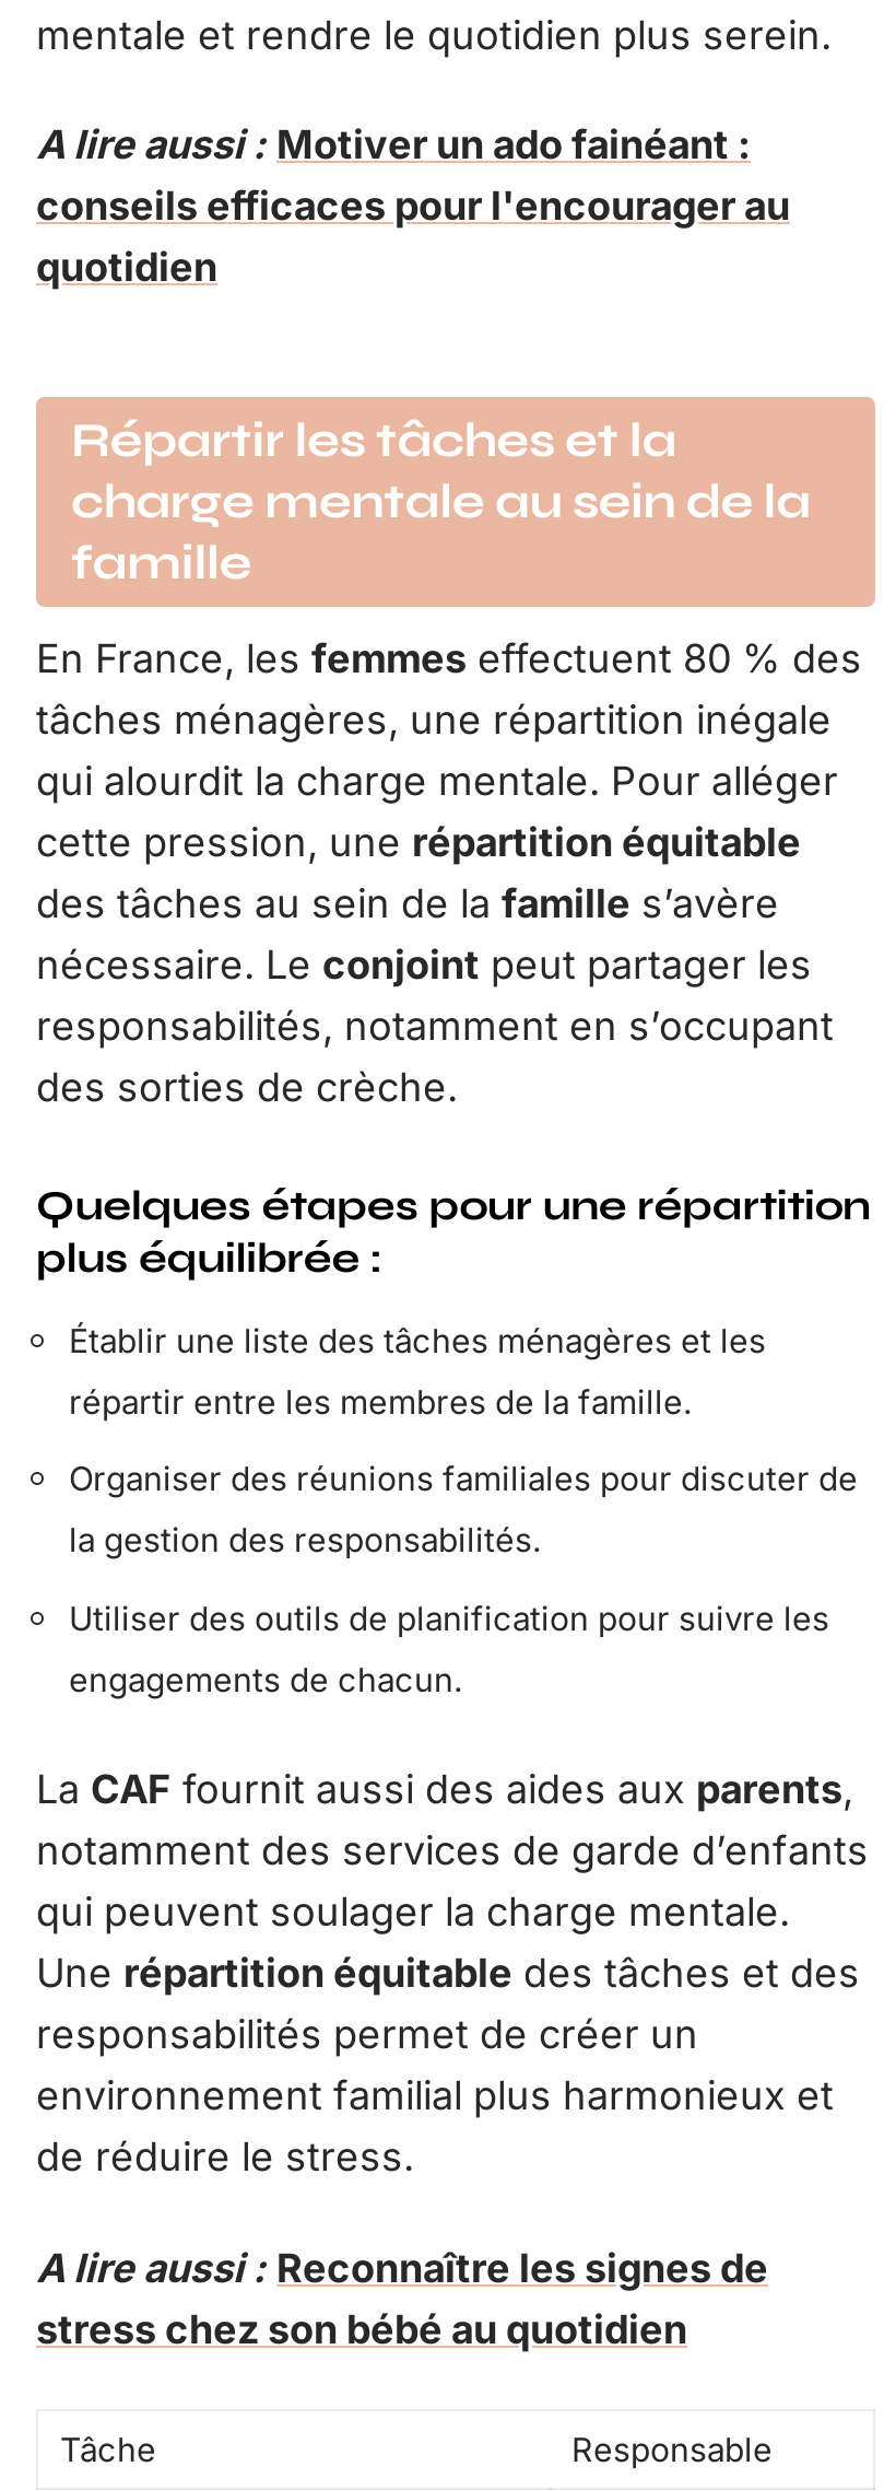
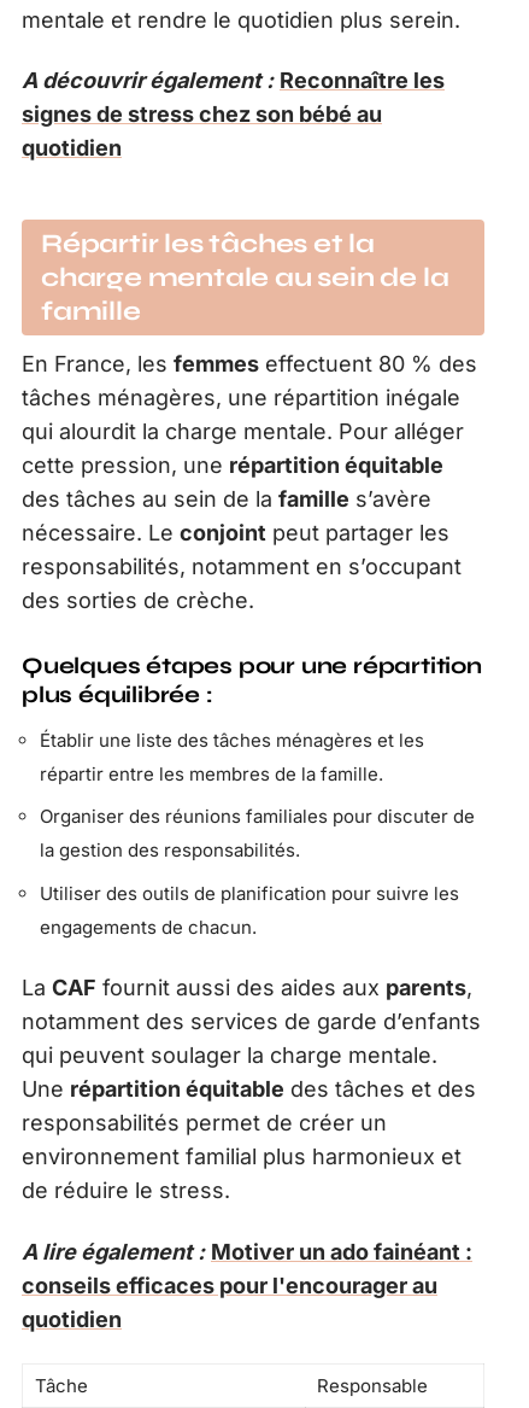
- A lire aussi : Motiver un ado fainéant :
+ A découvrir également : Reconnaître les
+ signes de stress chez son bébé au

moved down: conseils efficaces pour l'encourager au

- A lire aussi : Reconnaître les signes de
- stress chez son bébé au quotidien
+ A lire également : Motiver un ado fainéant :
+ quotidien
